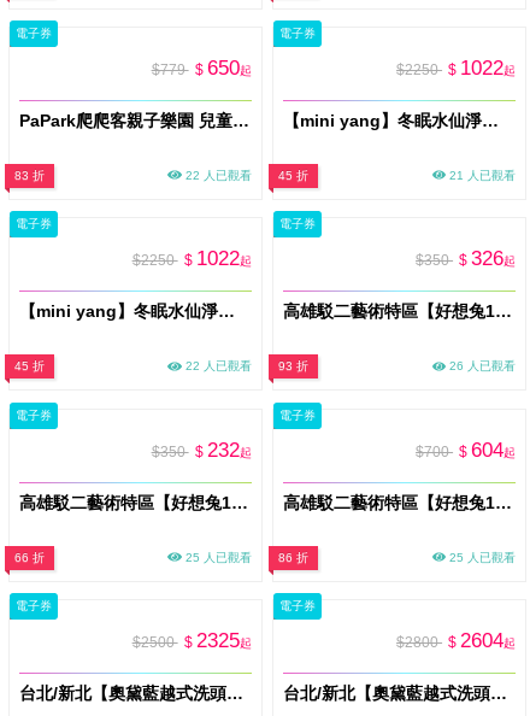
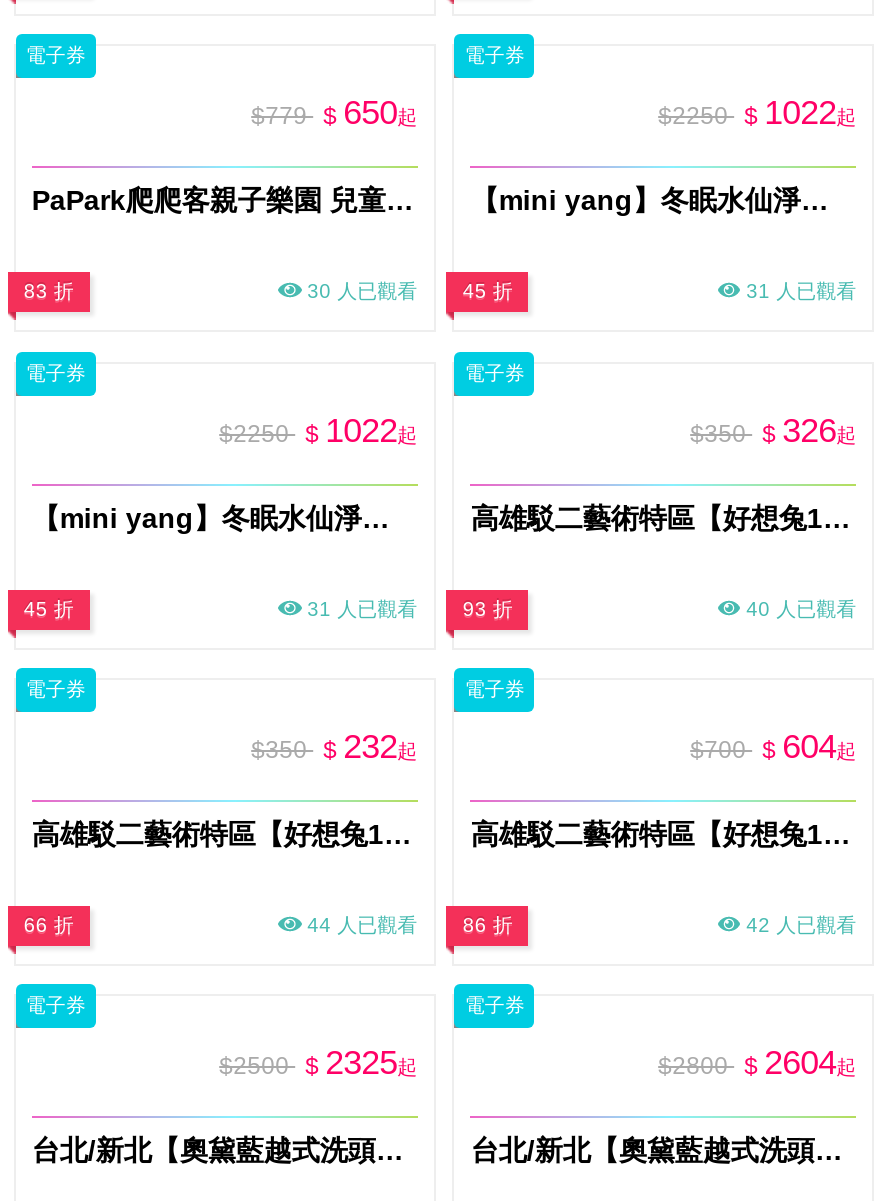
- 22 人已觀看
+ 30 人已觀看

- 21 人已觀看
+ 31 人已觀看

- 22 人已觀看
+ 31 人已觀看

- 26 人已觀看
+ 40 人已觀看

- 25 人已觀看
+ 44 人已觀看

- 25 人已觀看
+ 42 人已觀看
